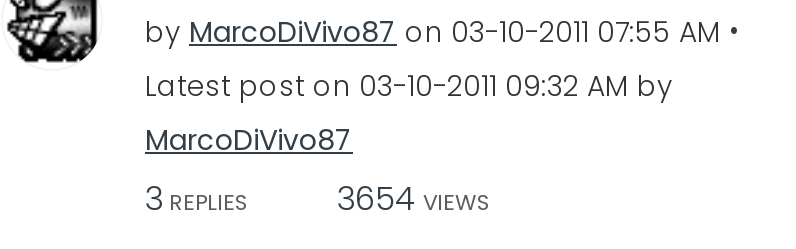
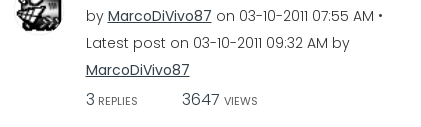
- 3 REPLIES 3654 VIEWS
+ 3 REPLIES 3647 VIEWS
